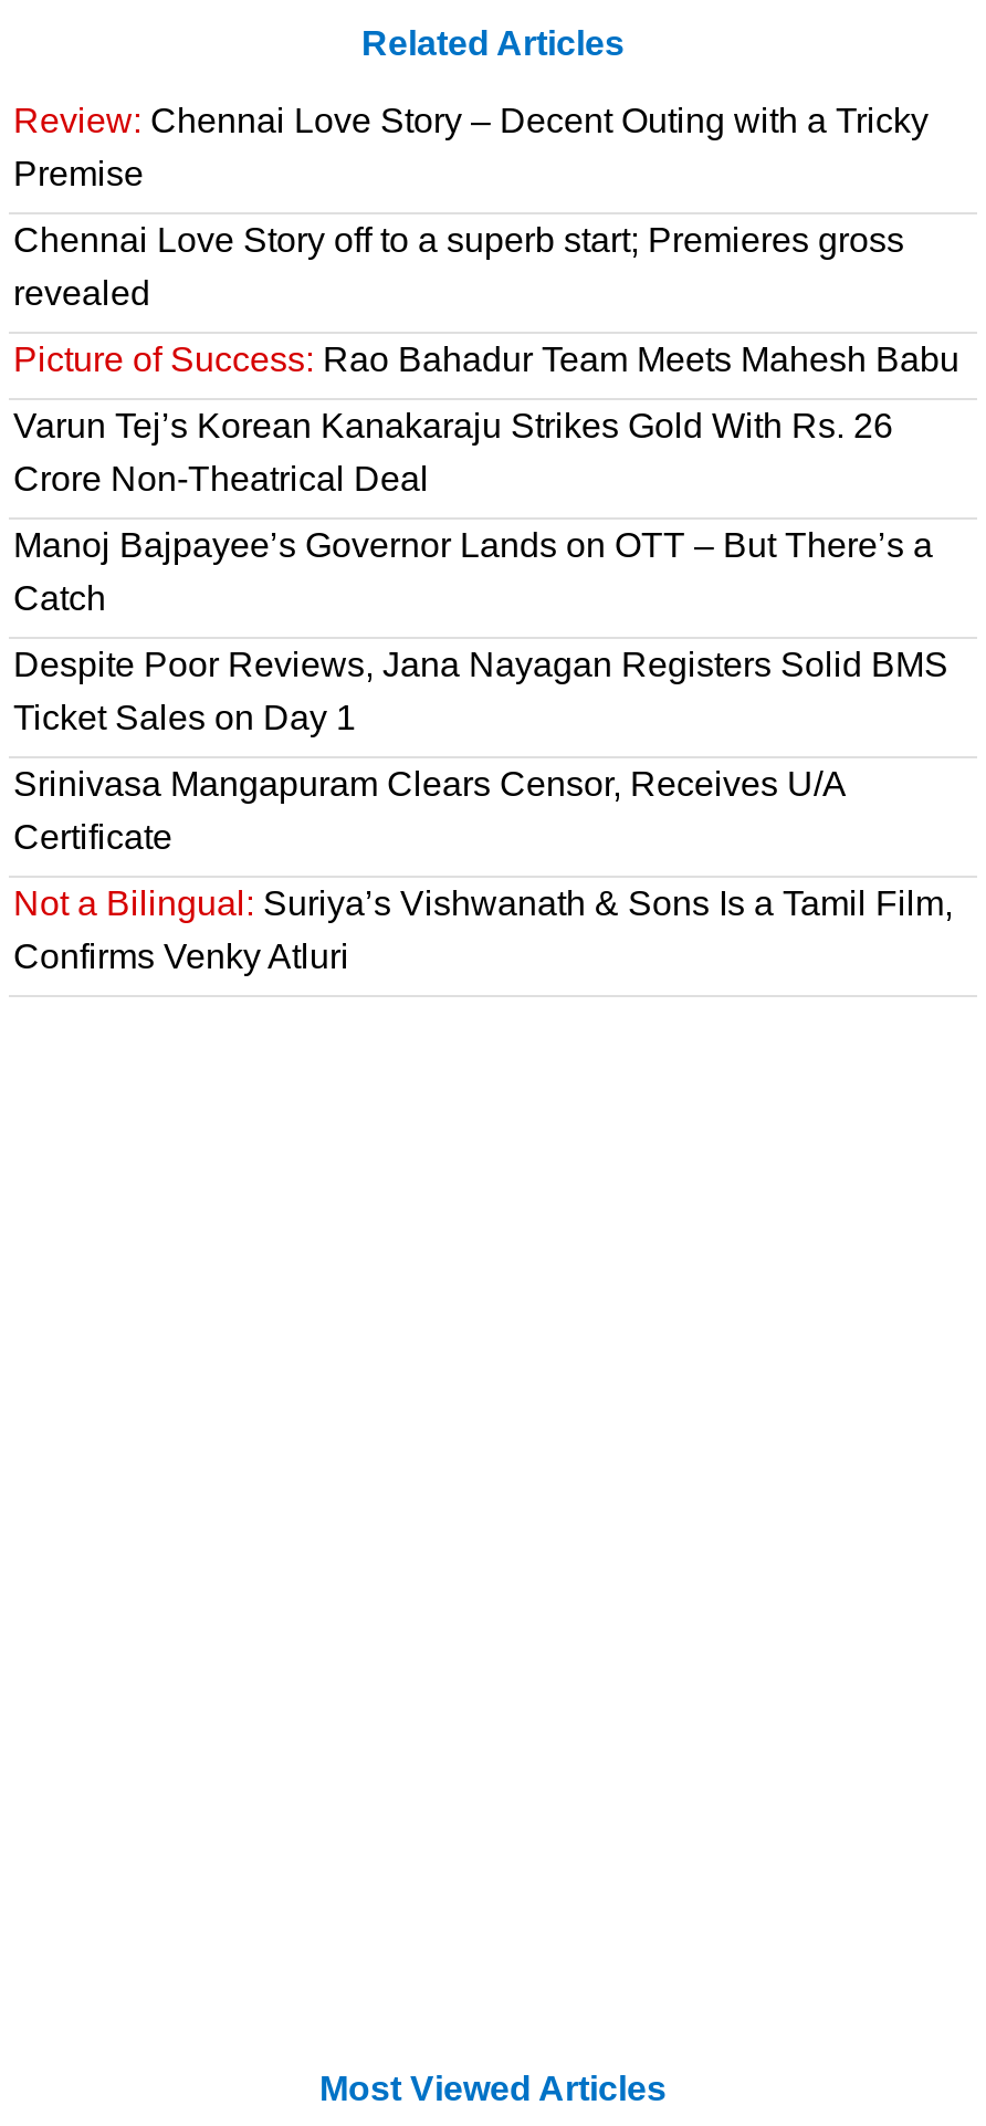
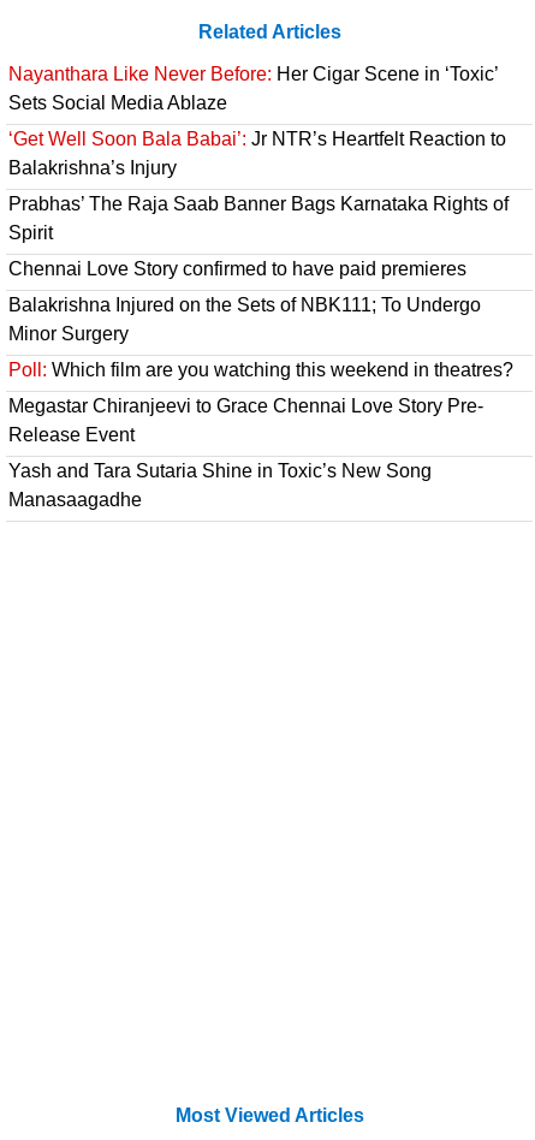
- Review: Chennai Love Story – Decent Outing with a Tricky
- Premise
+ Nayanthara Like Never Before: Her Cigar Scene in ‘Toxic’
+ Sets Social Media Ablaze

- Chennai Love Story off to a superb start; Premieres gross
- revealed
+ ‘Get Well Soon Bala Babai’: Jr NTR’s Heartfelt Reaction to
+ Balakrishna’s Injury

- Picture of Success: Rao Bahadur Team Meets Mahesh Babu
+ Prabhas’ The Raja Saab Banner Bags Karnataka Rights of
+ Spirit

- Varun Tej’s Korean Kanakaraju Strikes Gold With Rs. 26
- Crore Non-Theatrical Deal
+ Chennai Love Story confirmed to have paid premieres

- Manoj Bajpayee’s Governor Lands on OTT – But There’s a
- Catch
+ Balakrishna Injured on the Sets of NBK111; To Undergo
+ Minor Surgery

- Despite Poor Reviews, Jana Nayagan Registers Solid BMS
- Ticket Sales on Day 1
+ Poll: Which film are you watching this weekend in theatres?

- Srinivasa Mangapuram Clears Censor, Receives U/A
- Certificate
+ Megastar Chiranjeevi to Grace Chennai Love Story Pre-
+ Release Event

- Not a Bilingual: Suriya’s Vishwanath & Sons Is a Tamil Film,
- Confirms Venky Atluri
+ Yash and Tara Sutaria Shine in Toxic’s New Song
+ Manasaagadhe
